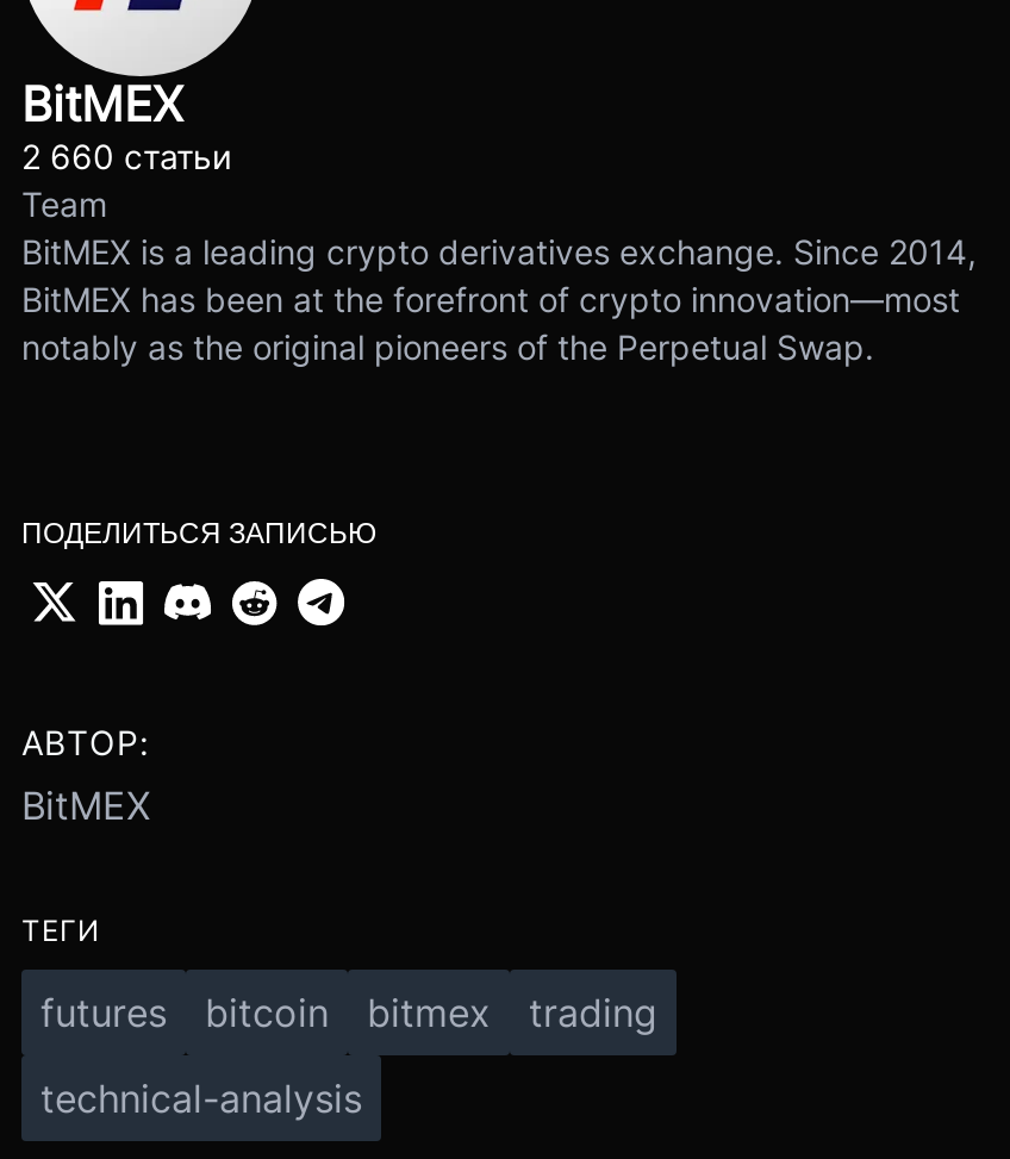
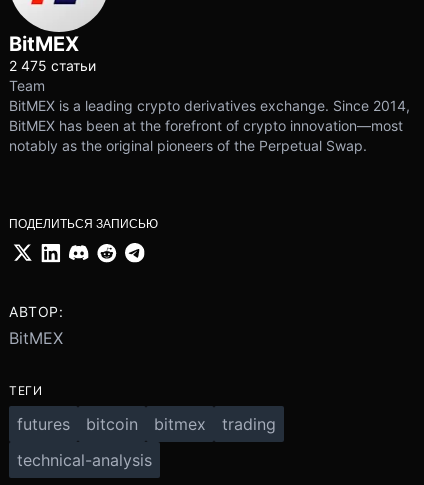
- 2 660 статьи
+ 2 475 статьи
